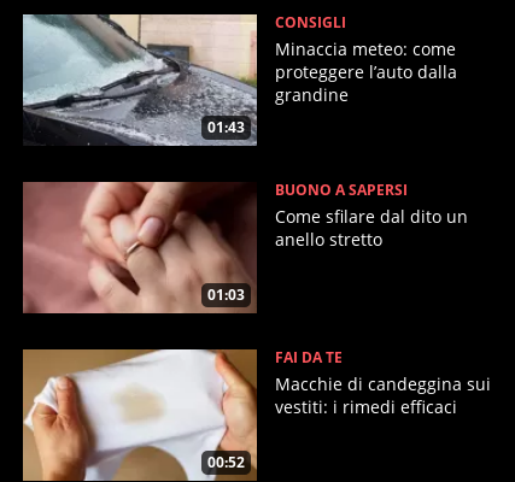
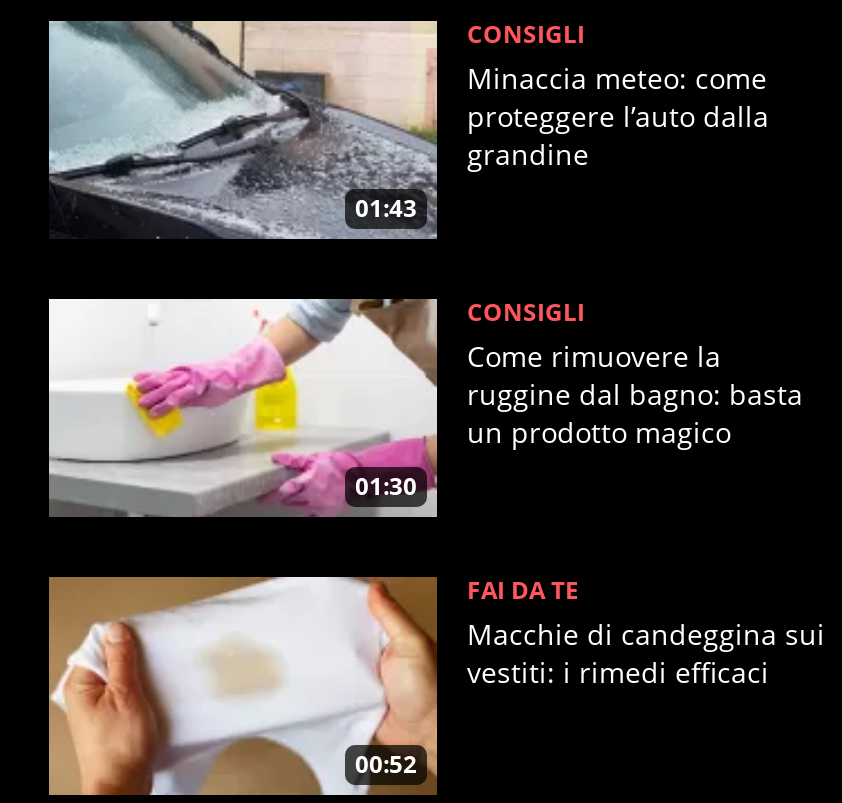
- [image]
- 01:03
+ [image]
+ 01:30

- BUONO A SAPERSI
- Come sfilare dal dito un
- anello stretto
+ CONSIGLI
+ Come rimuovere la
+ ruggine dal bagno: basta
+ un prodotto magico
